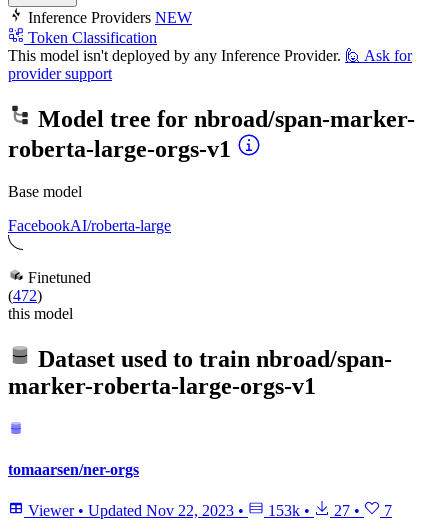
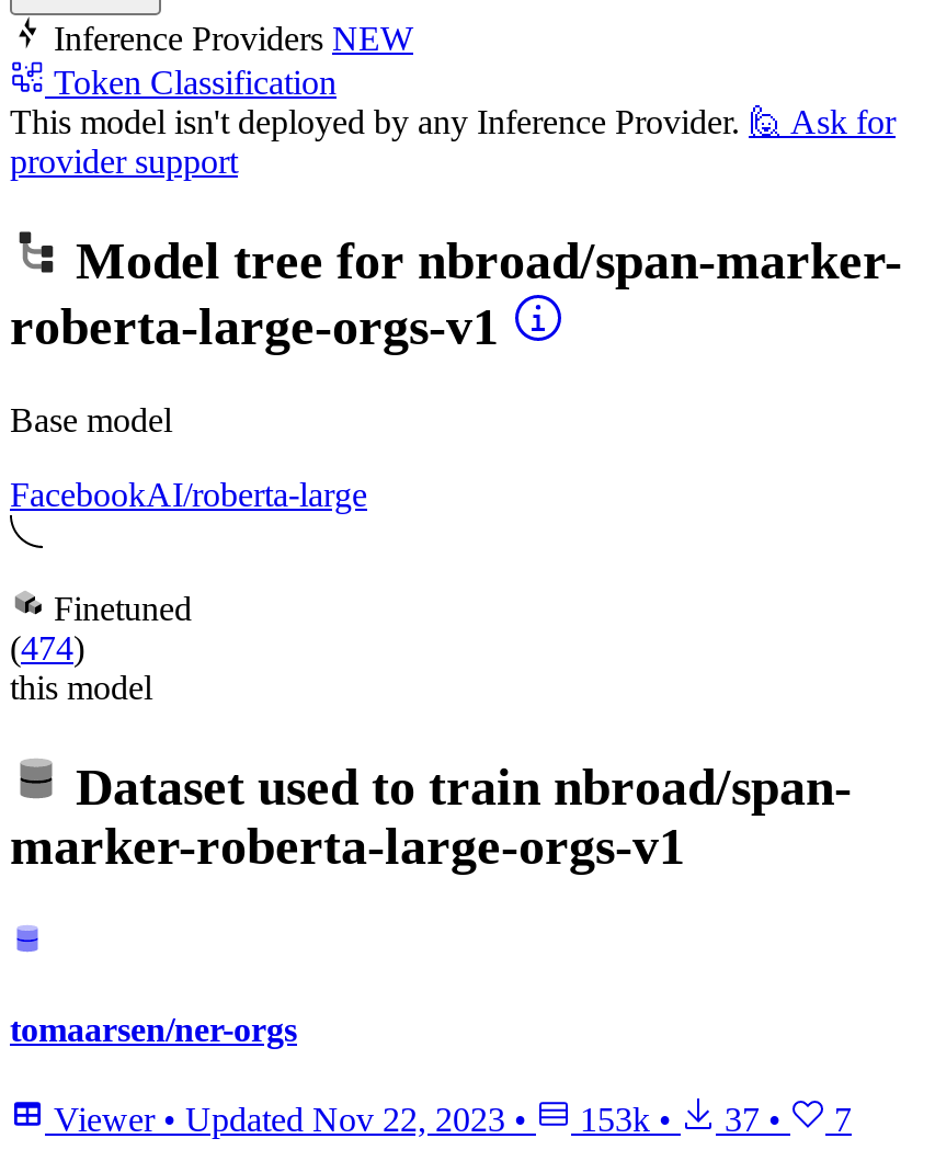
- (472)
+ (474)

- Viewer • Updated Nov 22, 2023 • 153k • 27 • 7
+ Viewer • Updated Nov 22, 2023 • 153k • 37 • 7
